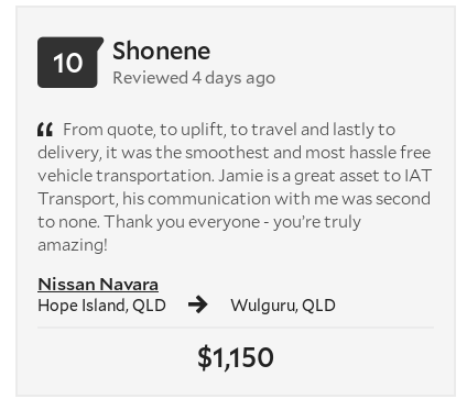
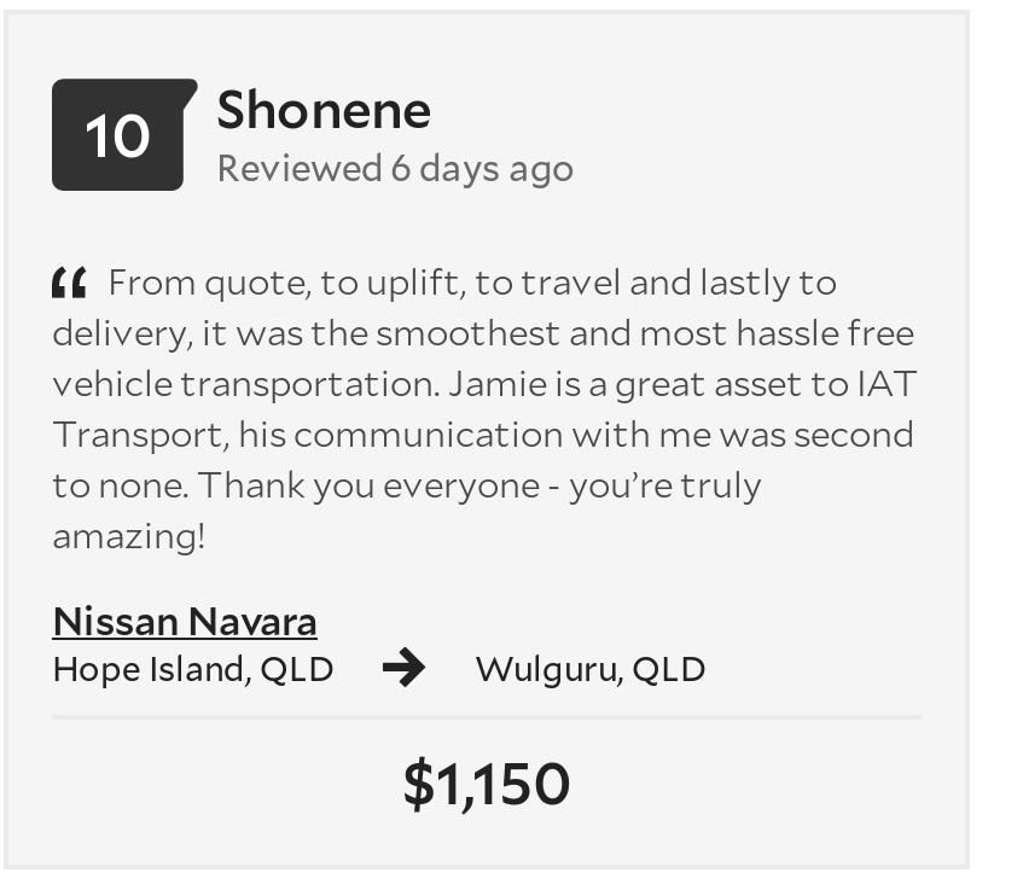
- Reviewed 4 days ago
+ Reviewed 6 days ago
